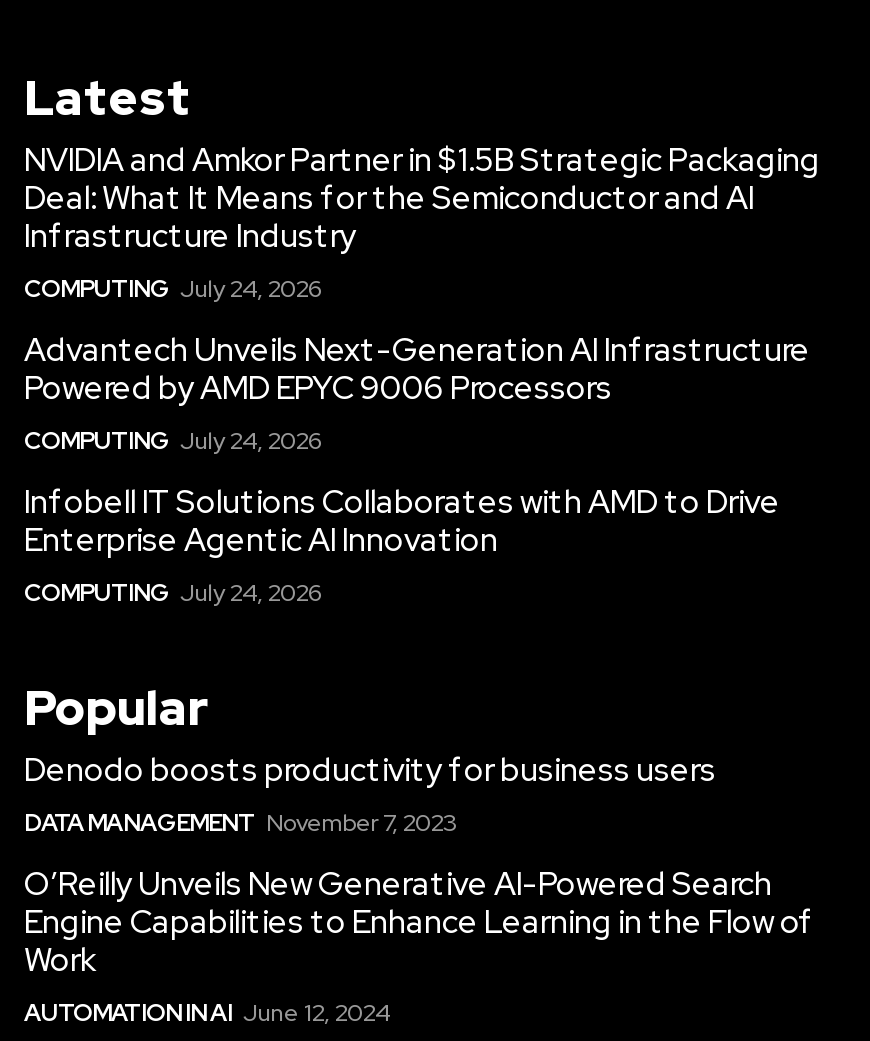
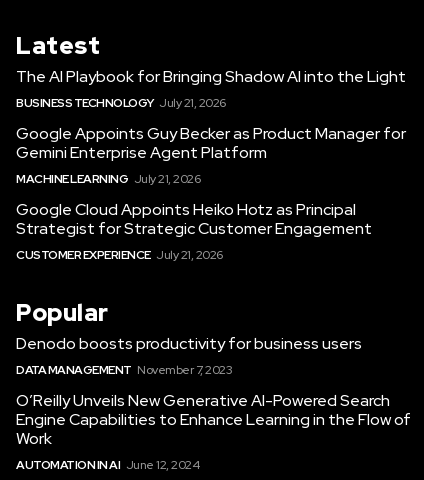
- NVIDIA and Amkor Partner in $1.5B Strategic Packaging
- Deal: What It Means for the Semiconductor and AI
- Infrastructure Industry
- COMPUTING July 24, 2026
+ The AI Playbook for Bringing Shadow AI into the Light
+ BUSINESS TECHNOLOGY July 21, 2026

- Advantech Unveils Next-Generation AI Infrastructure
- Powered by AMD EPYC 9006 Processors
- COMPUTING July 24, 2026
+ Google Appoints Guy Becker as Product Manager for
+ Gemini Enterprise Agent Platform
+ MACHINE LEARNING July 21, 2026

- Infobell IT Solutions Collaborates with AMD to Drive
- Enterprise Agentic AI Innovation
- COMPUTING July 24, 2026
+ Google Cloud Appoints Heiko Hotz as Principal
+ Strategist for Strategic Customer Engagement
+ CUSTOMER EXPERIENCE July 21, 2026
